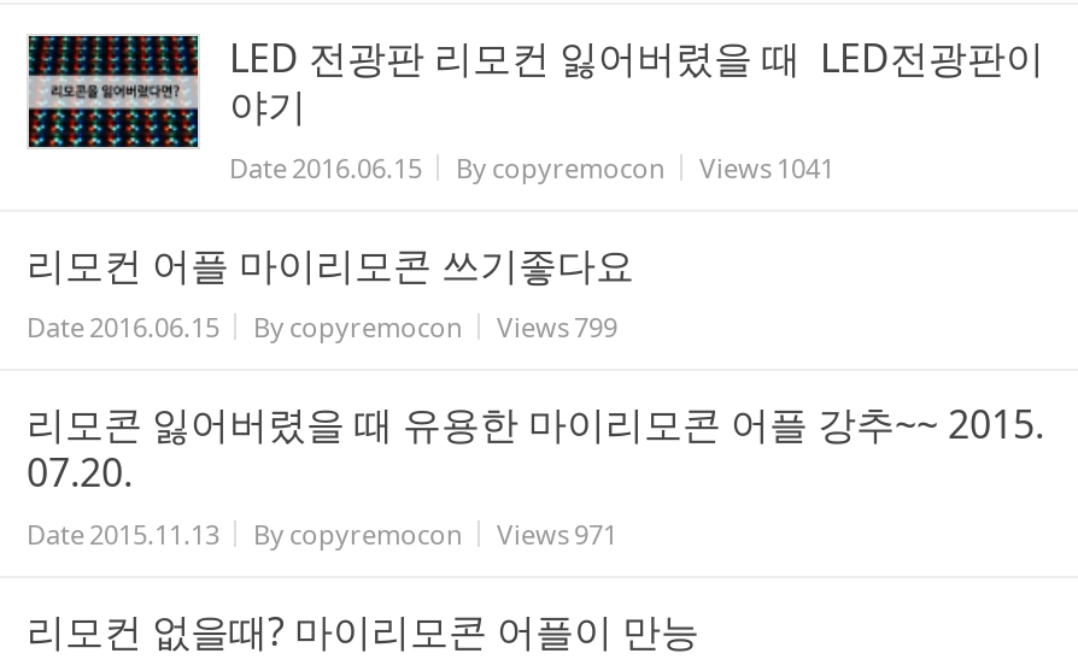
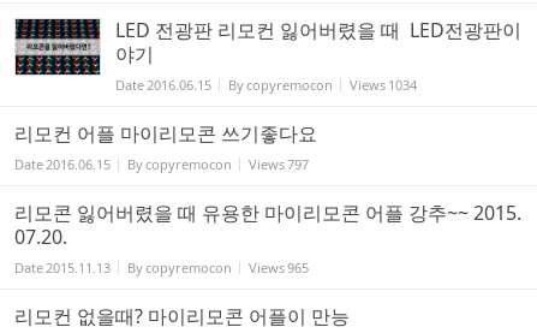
- Date 2016.06.15 By copyremocon Views 1041
+ Date 2016.06.15 By copyremocon Views 1034

- Date 2016.06.15 By copyremocon Views 799
+ Date 2016.06.15 By copyremocon Views 797

- Date 2015.11.13 By copyremocon Views 971
+ Date 2015.11.13 By copyremocon Views 965
